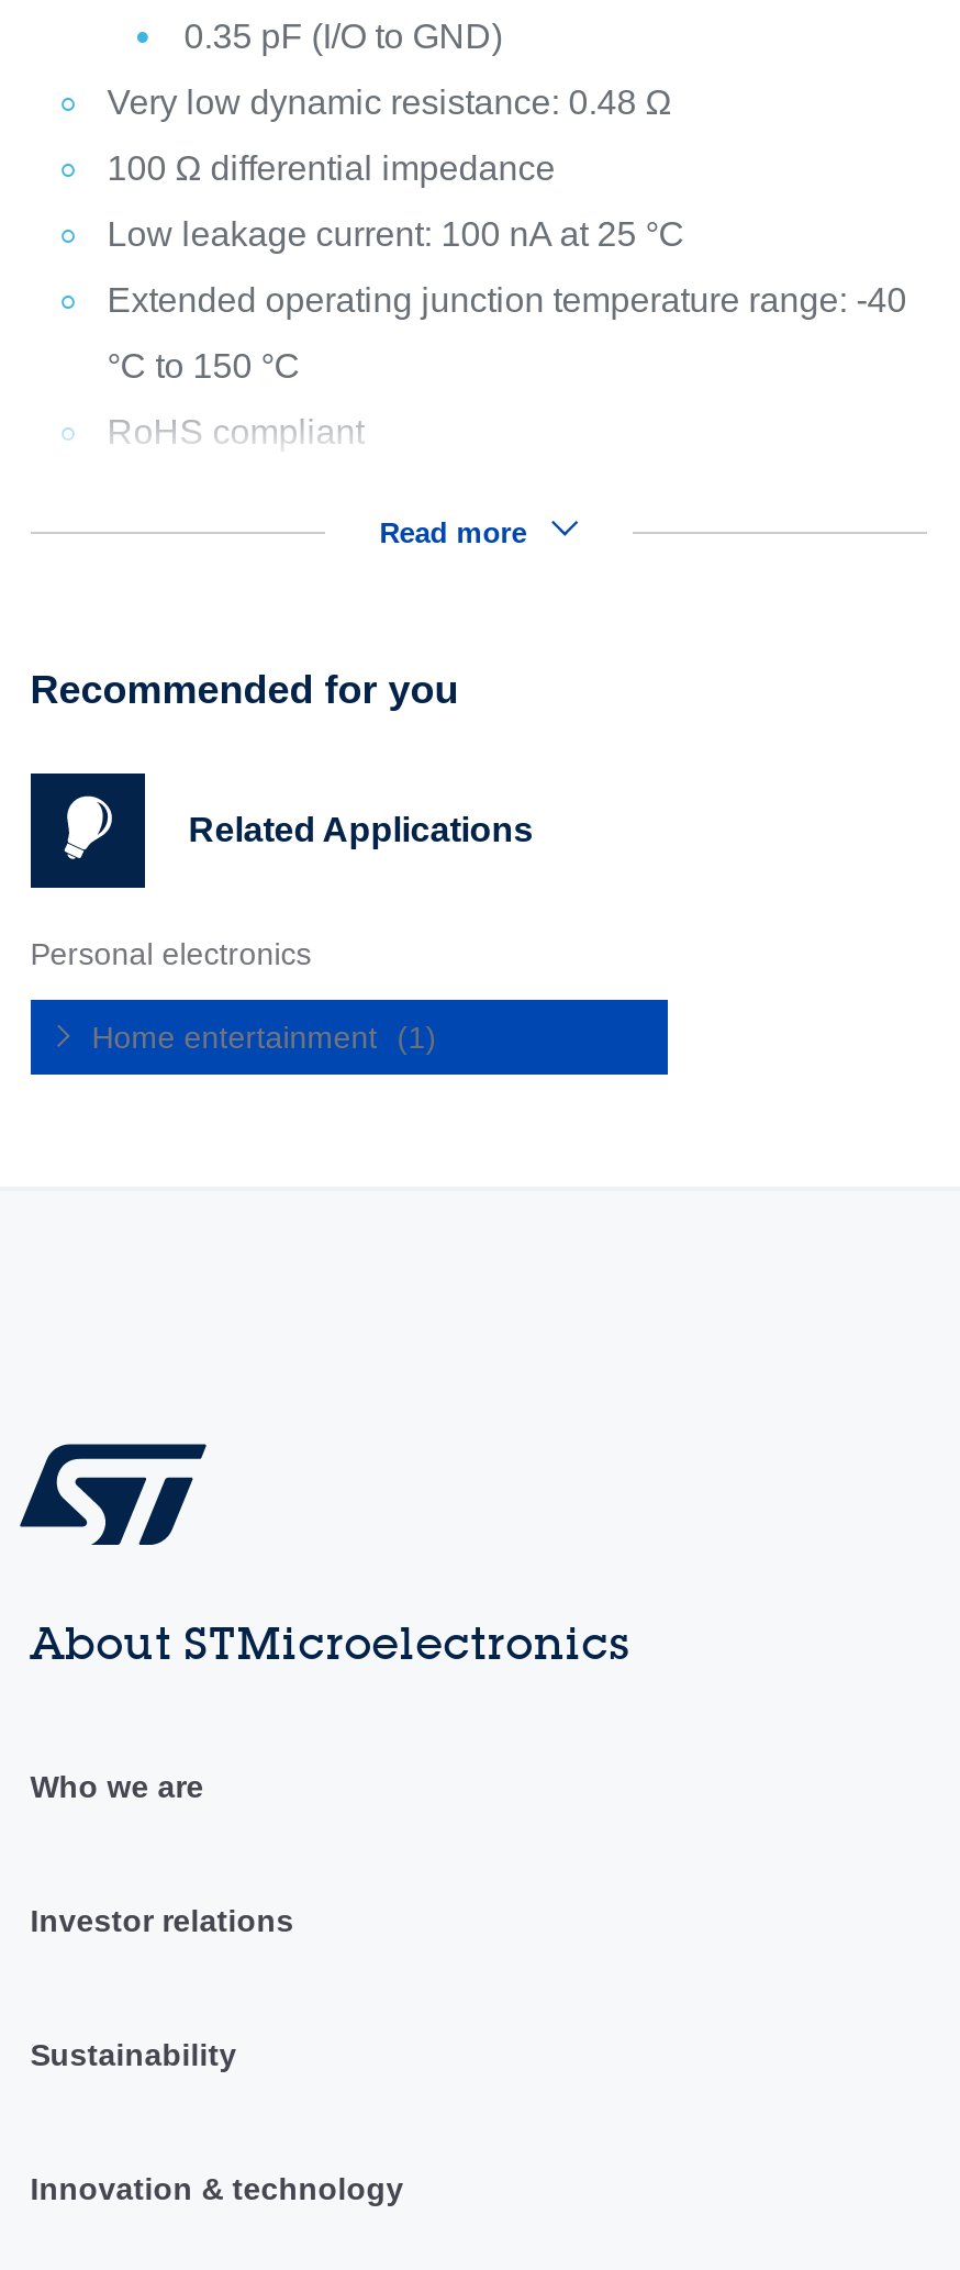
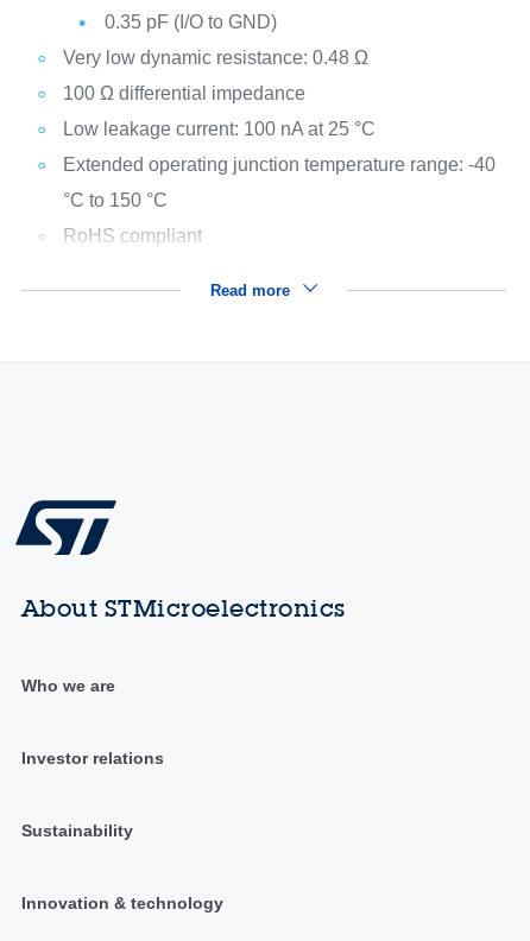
- [image]
- Recommended for you
- Related Applications
- Personal electronics
- Home entertainment (1)
